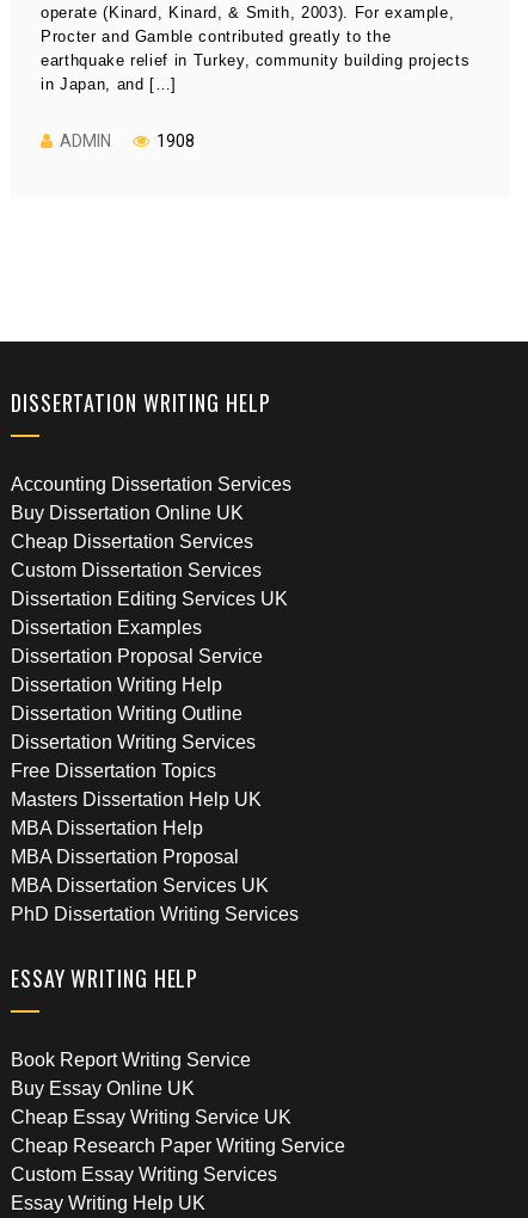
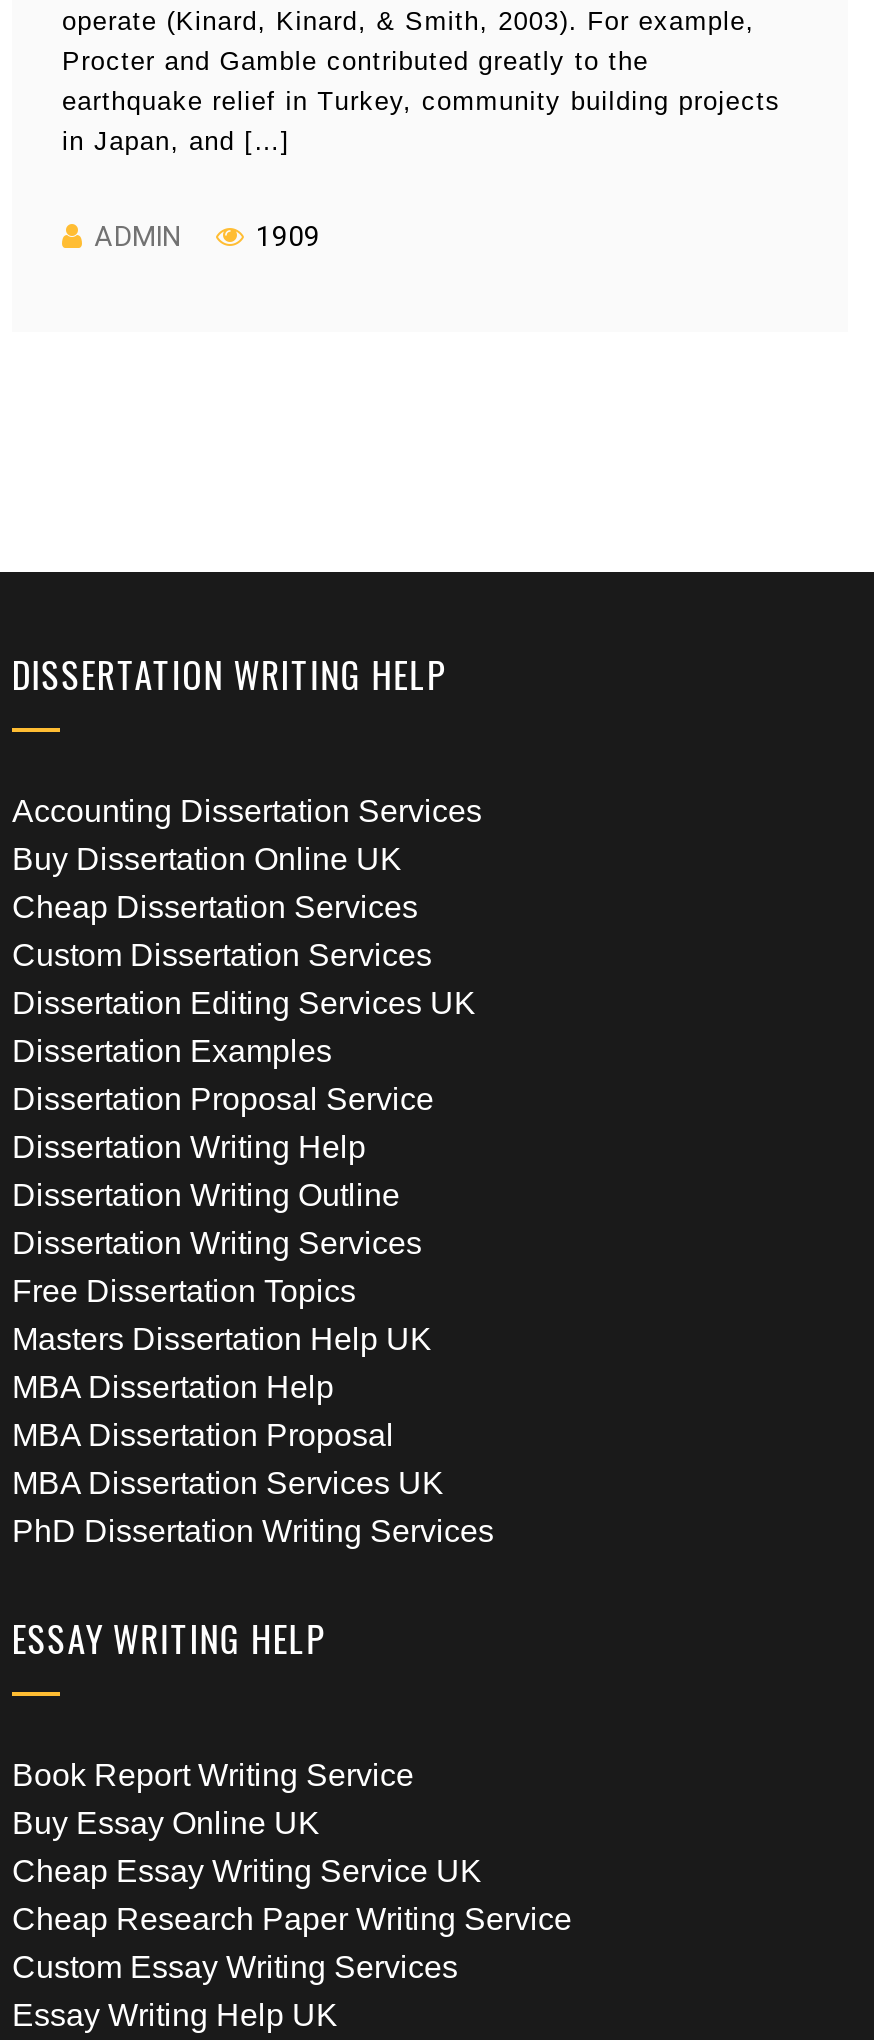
- 1908
+ 1909
